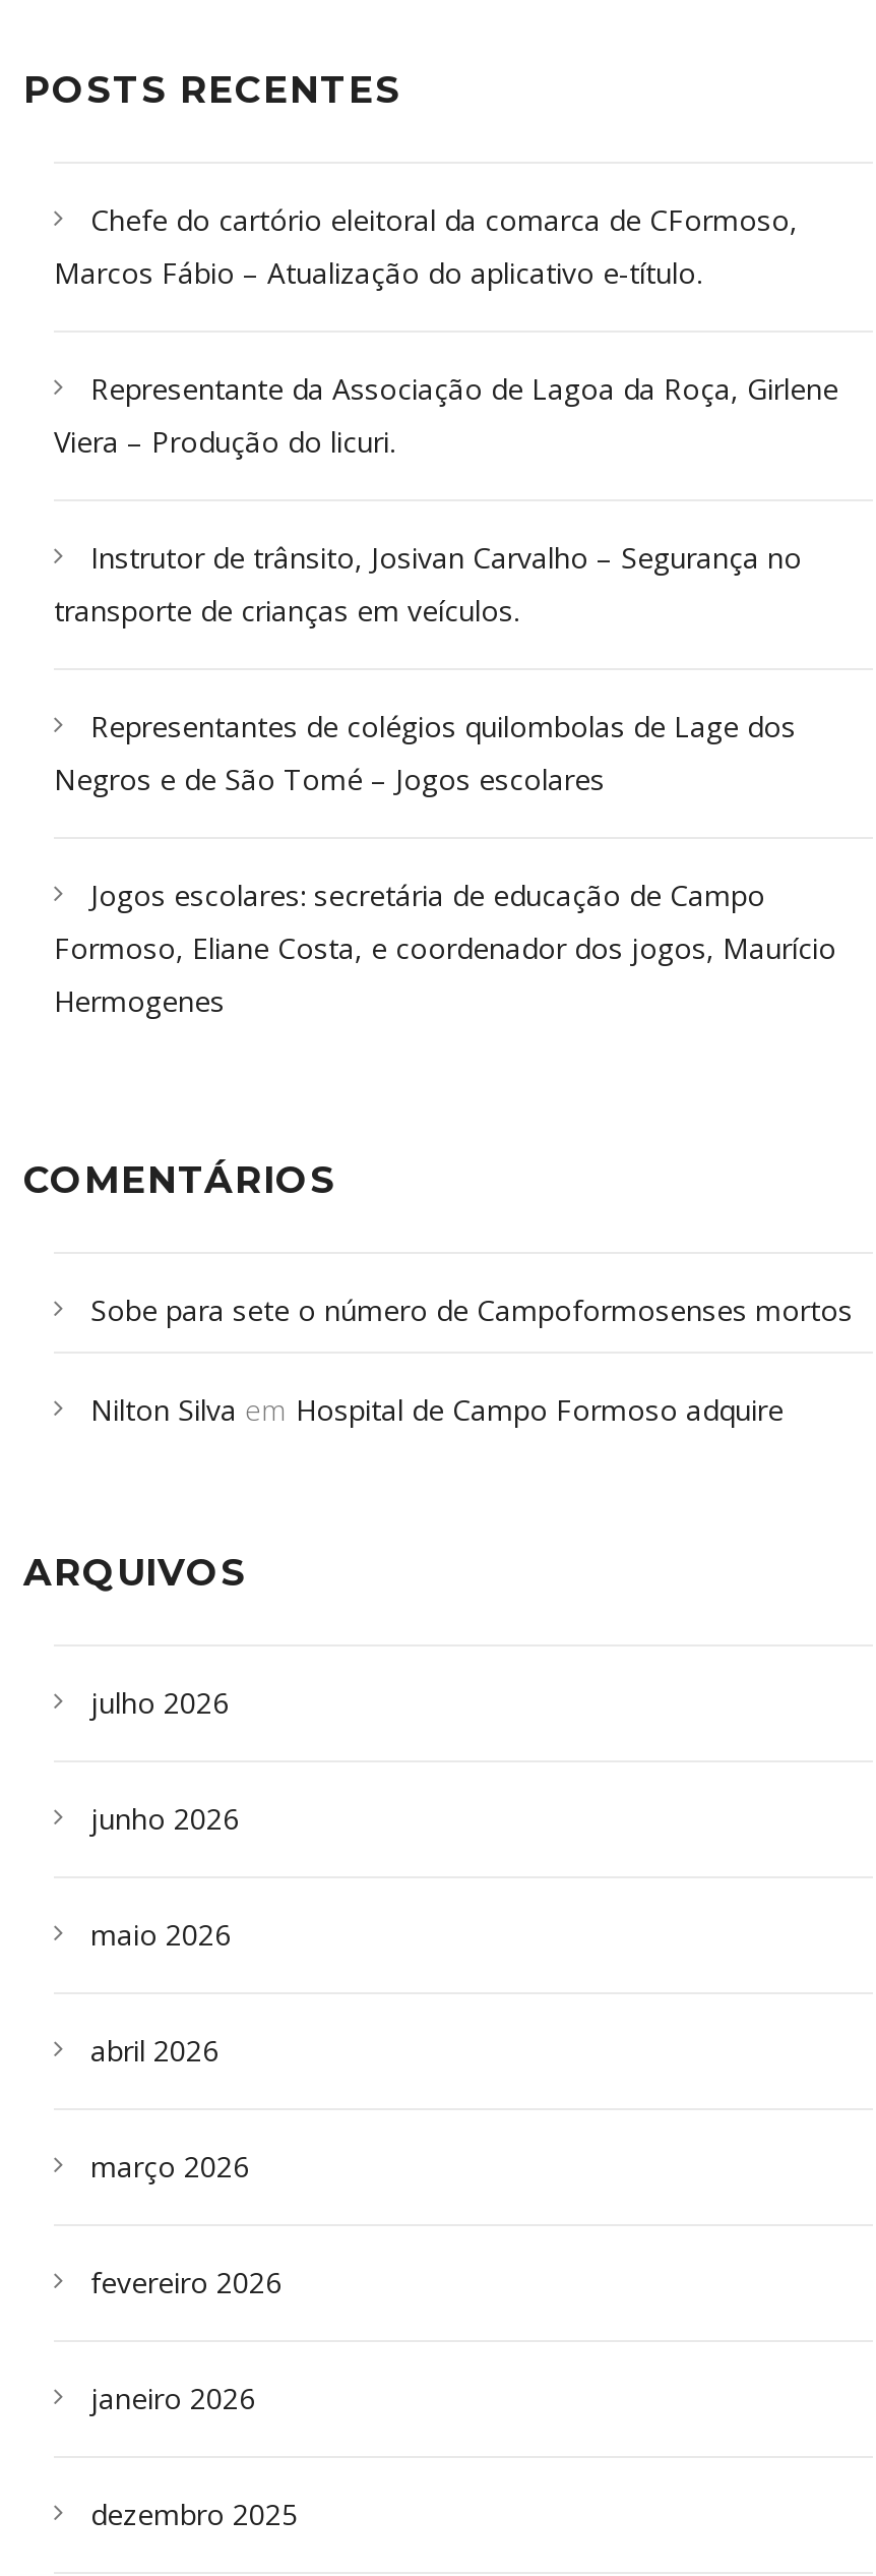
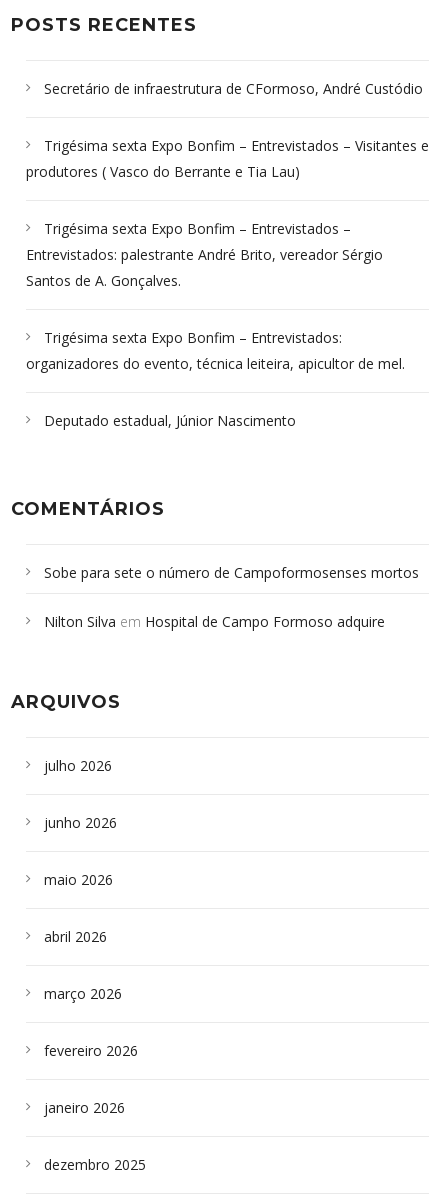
- Chefe do cartório eleitoral da comarca de CFormoso,
- Marcos Fábio – Atualização do aplicativo e-título.
+ Secretário de infraestrutura de CFormoso, André Custódio

- Representante da Associação de Lagoa da Roça, Girlene
- Viera – Produção do licuri.
+ Trigésima sexta Expo Bonfim – Entrevistados – Visitantes e
+ produtores ( Vasco do Berrante e Tia Lau)

- Instrutor de trânsito, Josivan Carvalho – Segurança no
- transporte de crianças em veículos.
+ Trigésima sexta Expo Bonfim – Entrevistados –
+ Entrevistados: palestrante André Brito, vereador Sérgio
+ Santos de A. Gonçalves.

- Representantes de colégios quilombolas de Lage dos
- Negros e de São Tomé – Jogos escolares
+ Trigésima sexta Expo Bonfim – Entrevistados:
+ organizadores do evento, técnica leiteira, apicultor de mel.

- Jogos escolares: secretária de educação de Campo
- Formoso, Eliane Costa, e coordenador dos jogos, Maurício
- Hermogenes
+ Deputado estadual, Júnior Nascimento
